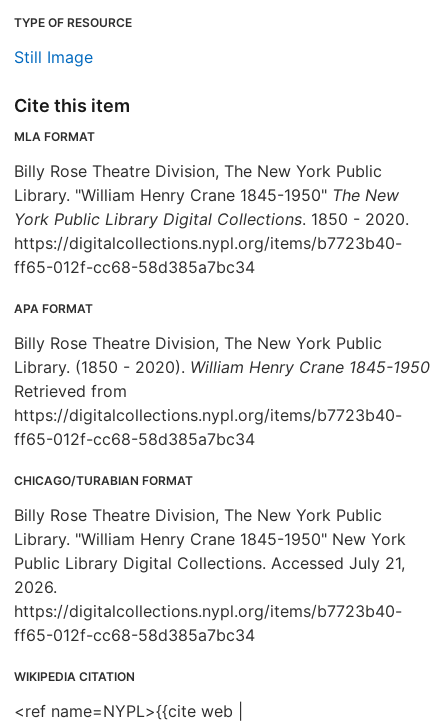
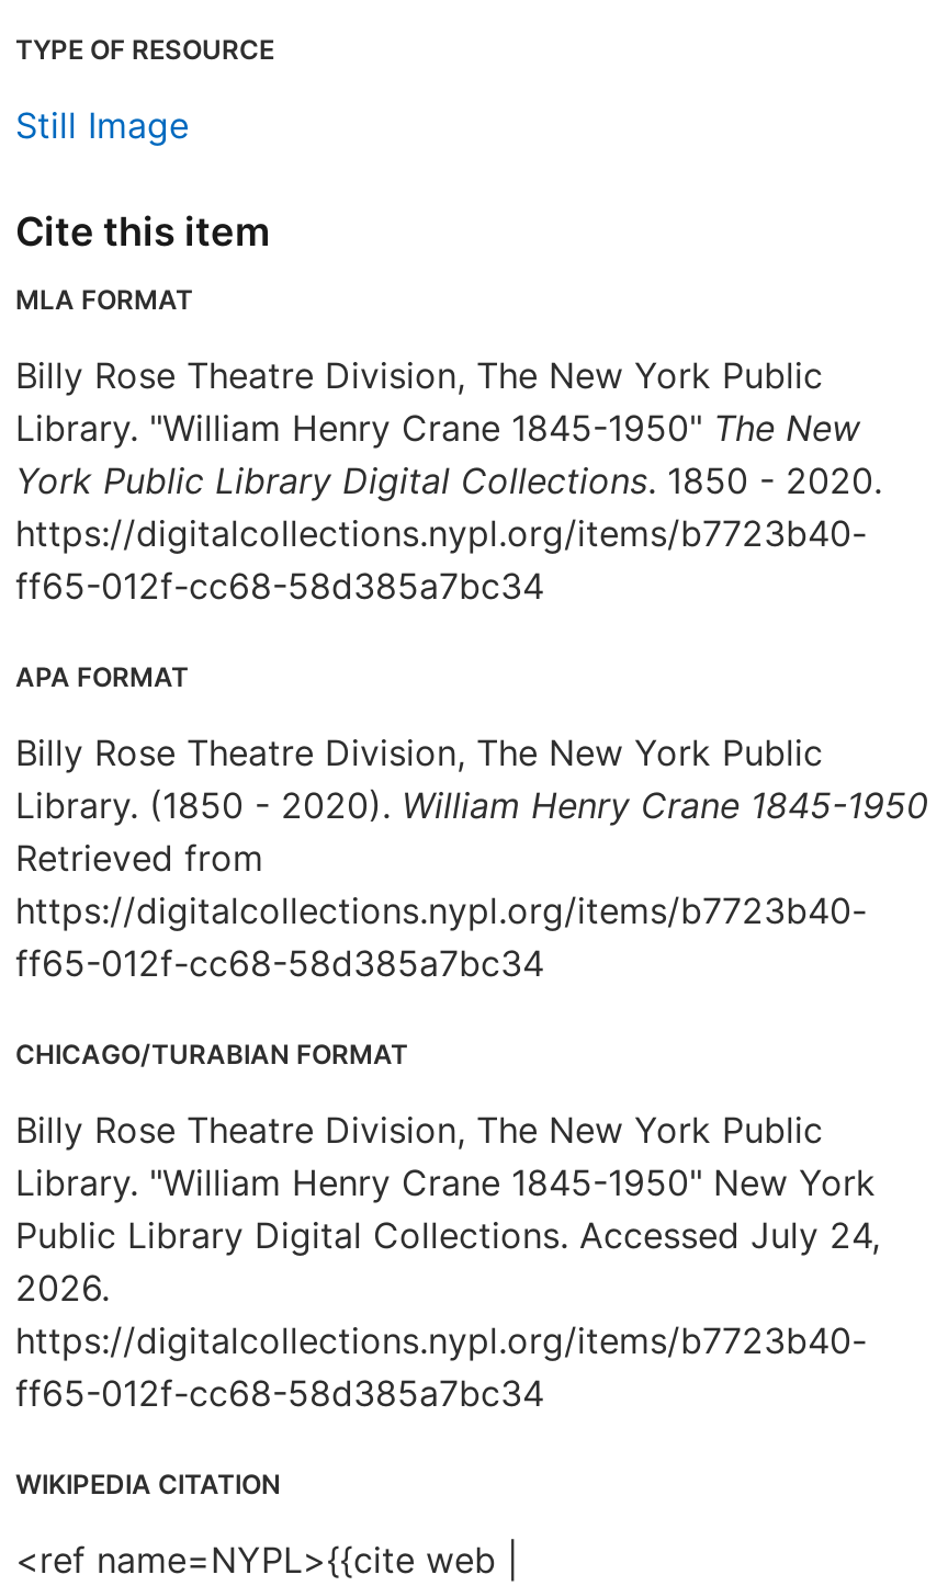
- Public Library Digital Collections. Accessed July 21,
+ Public Library Digital Collections. Accessed July 24,
